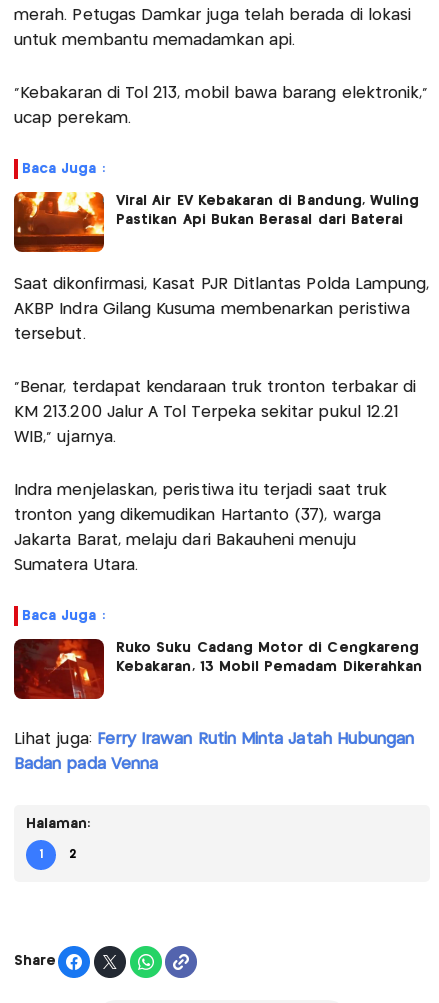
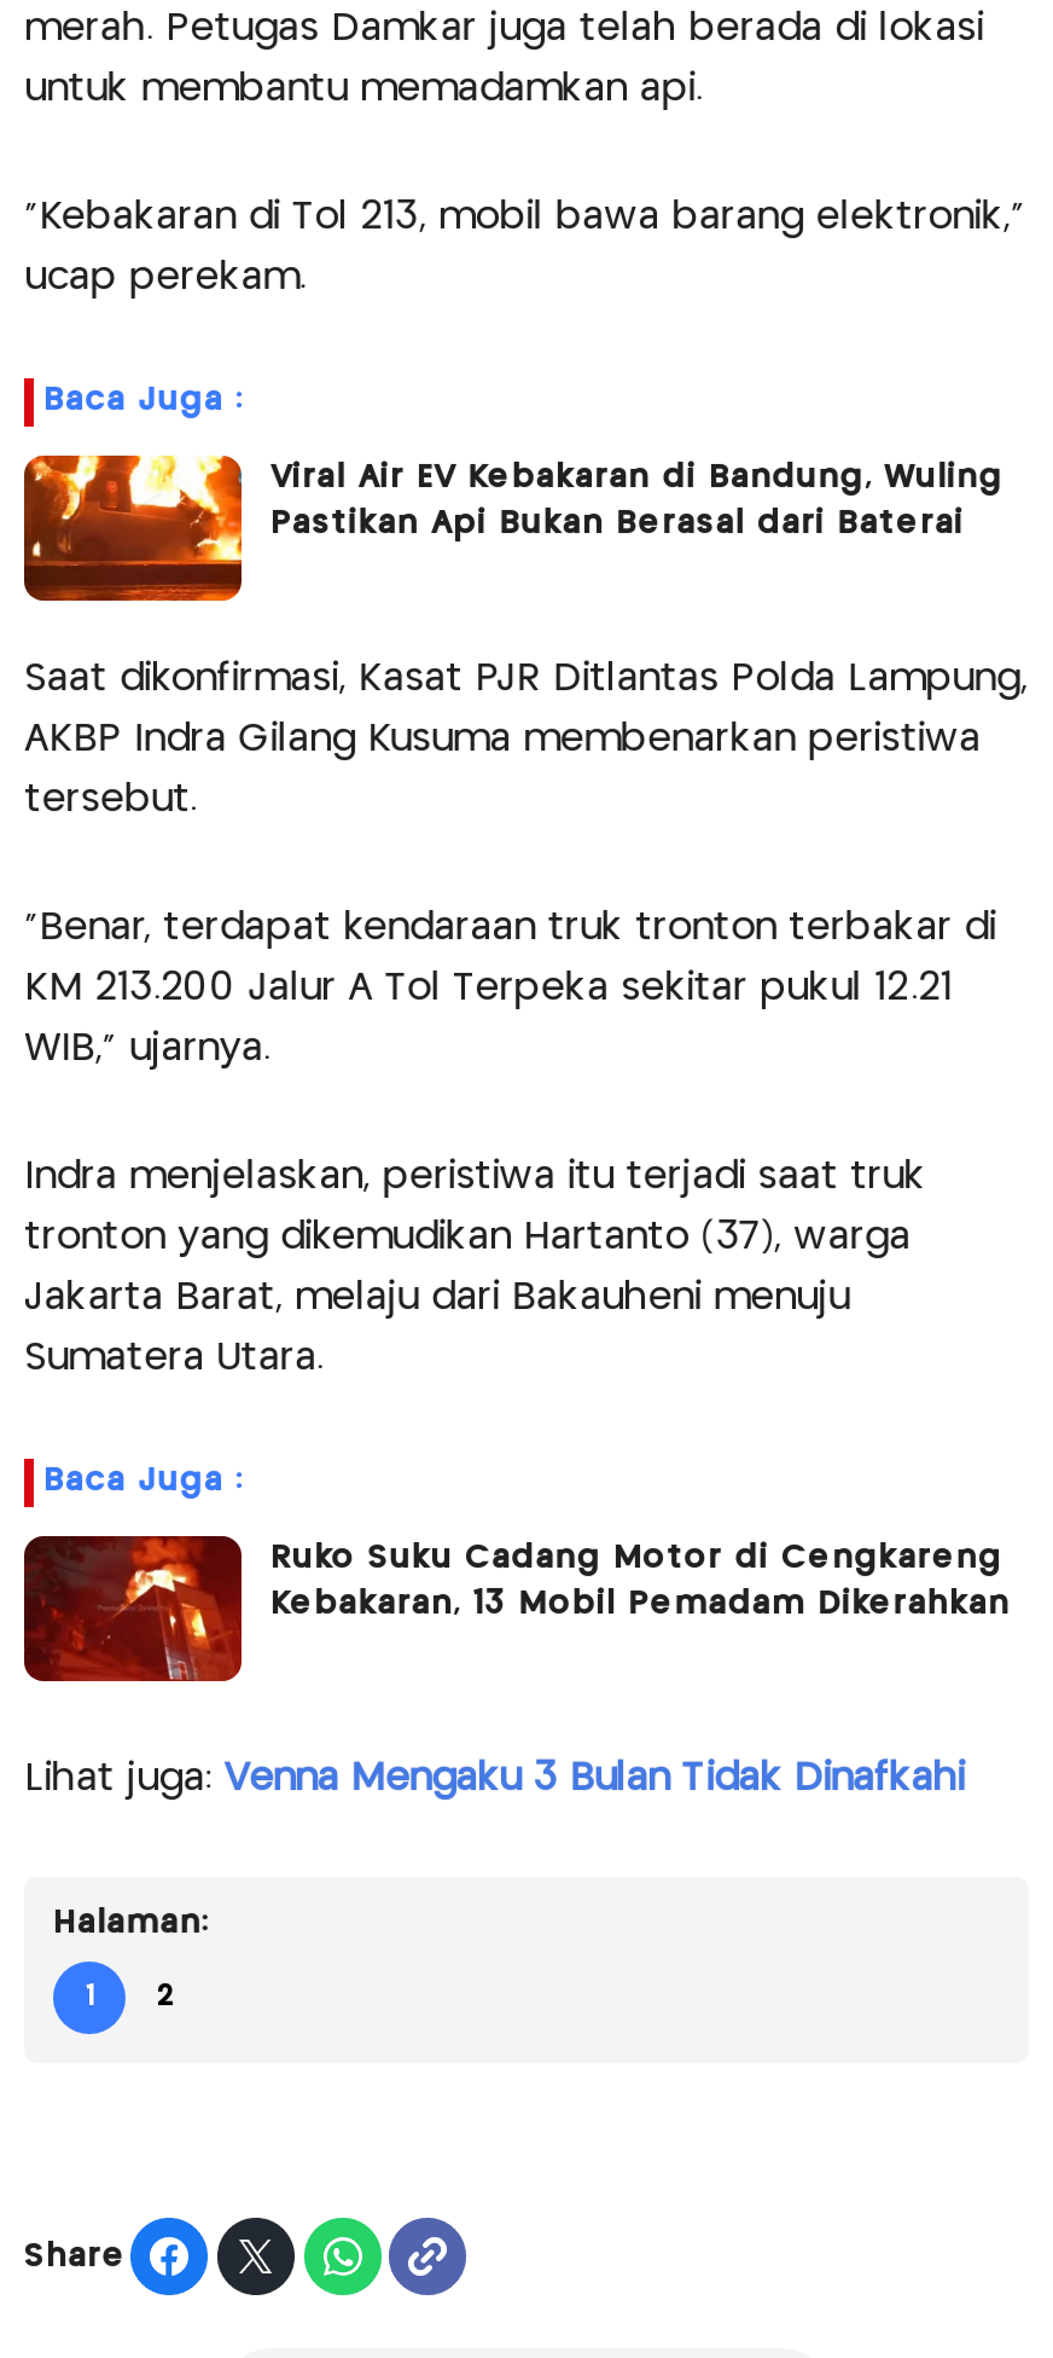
- Lihat juga: Ferry Irawan Rutin Minta Jatah Hubungan
- Badan pada Venna
+ Lihat juga: Venna Mengaku 3 Bulan Tidak Dinafkahi
